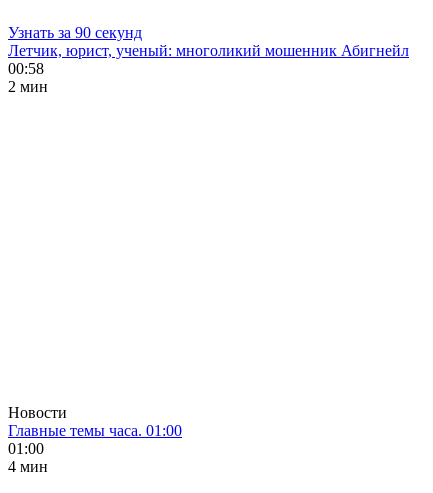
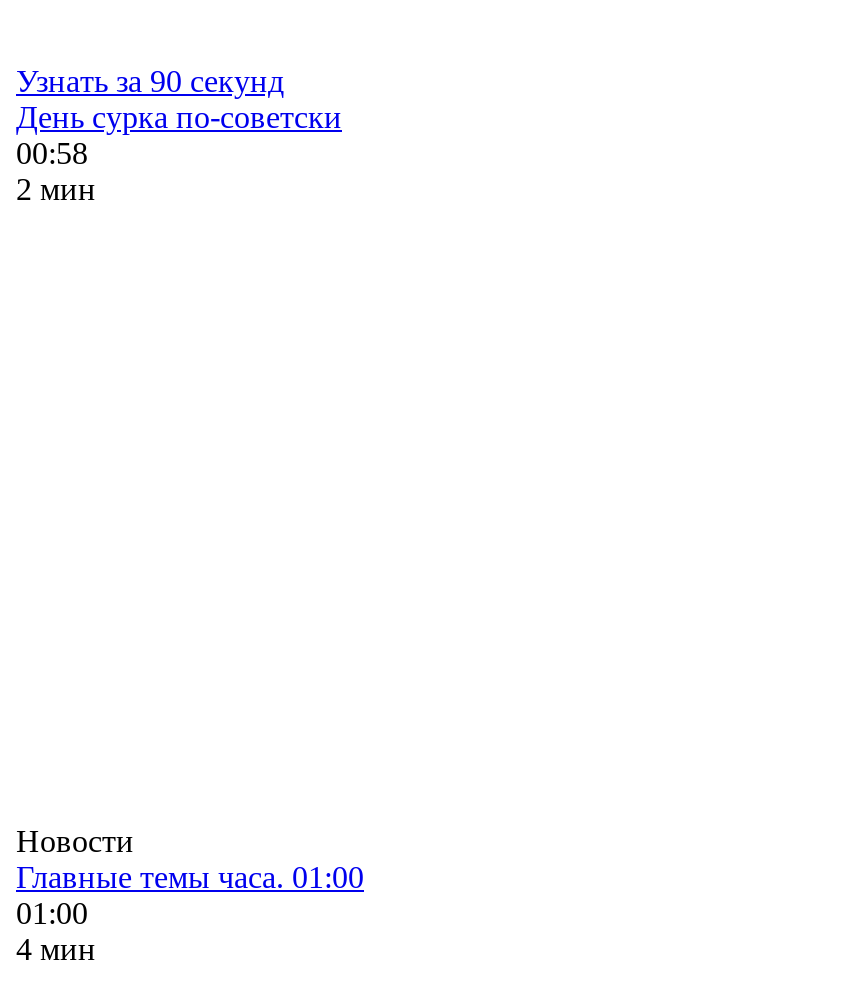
- Летчик, юрист, ученый: многоликий мошенник Абигнейл
+ День сурка по-советски
